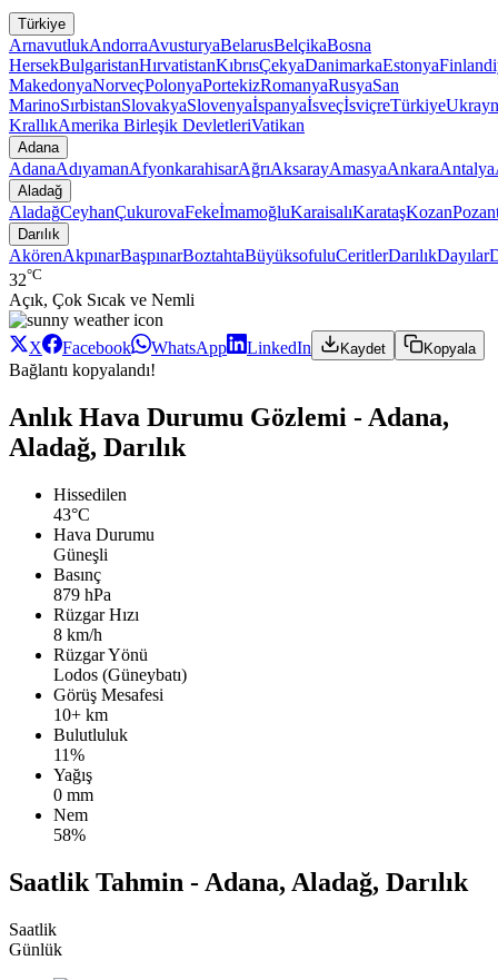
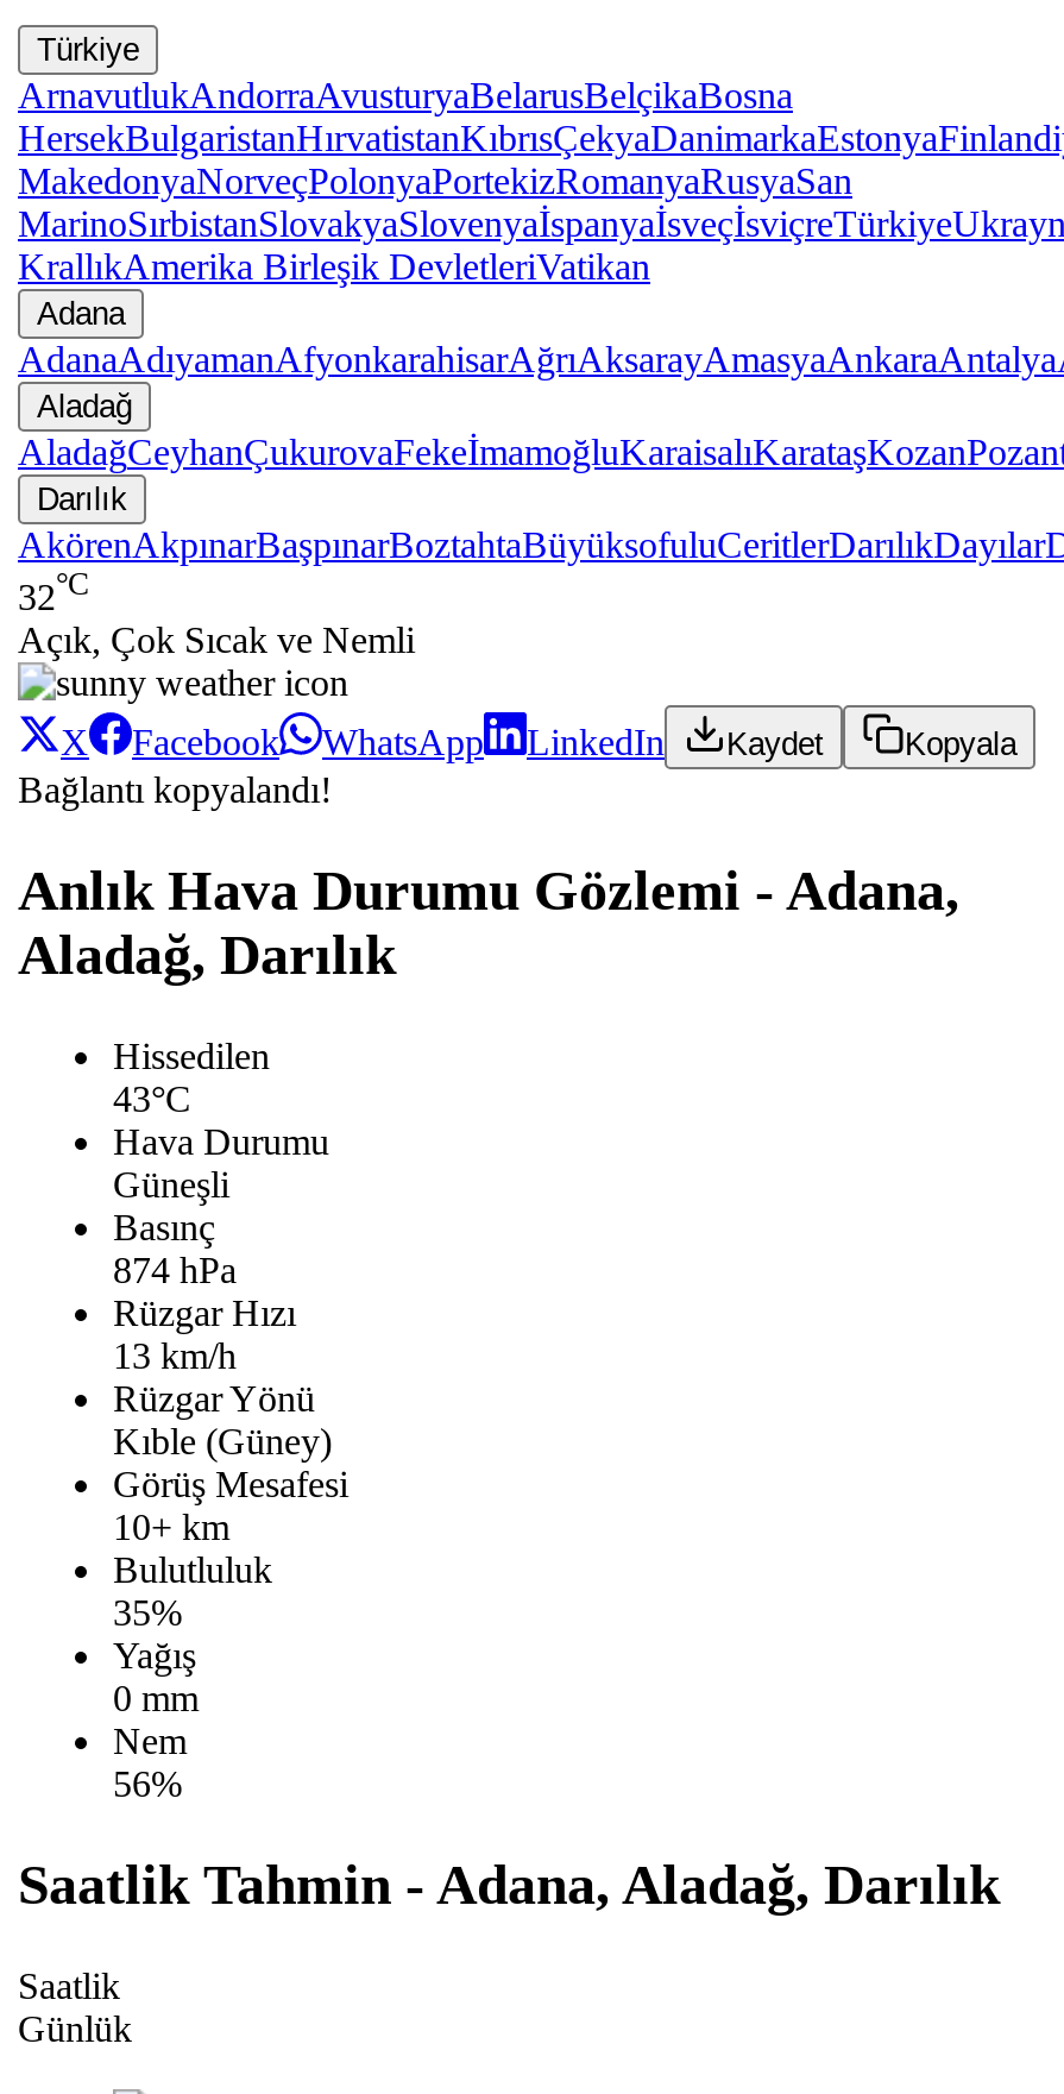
- 879 hPa
+ 874 hPa

- 8 km/h
+ 13 km/h

- Lodos (Güneybatı)
+ Kıble (Güney)

- 11%
+ 35%

- 58%
+ 56%
